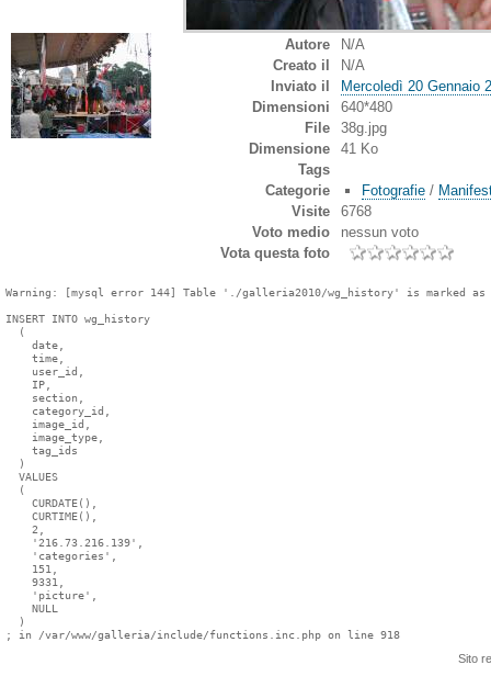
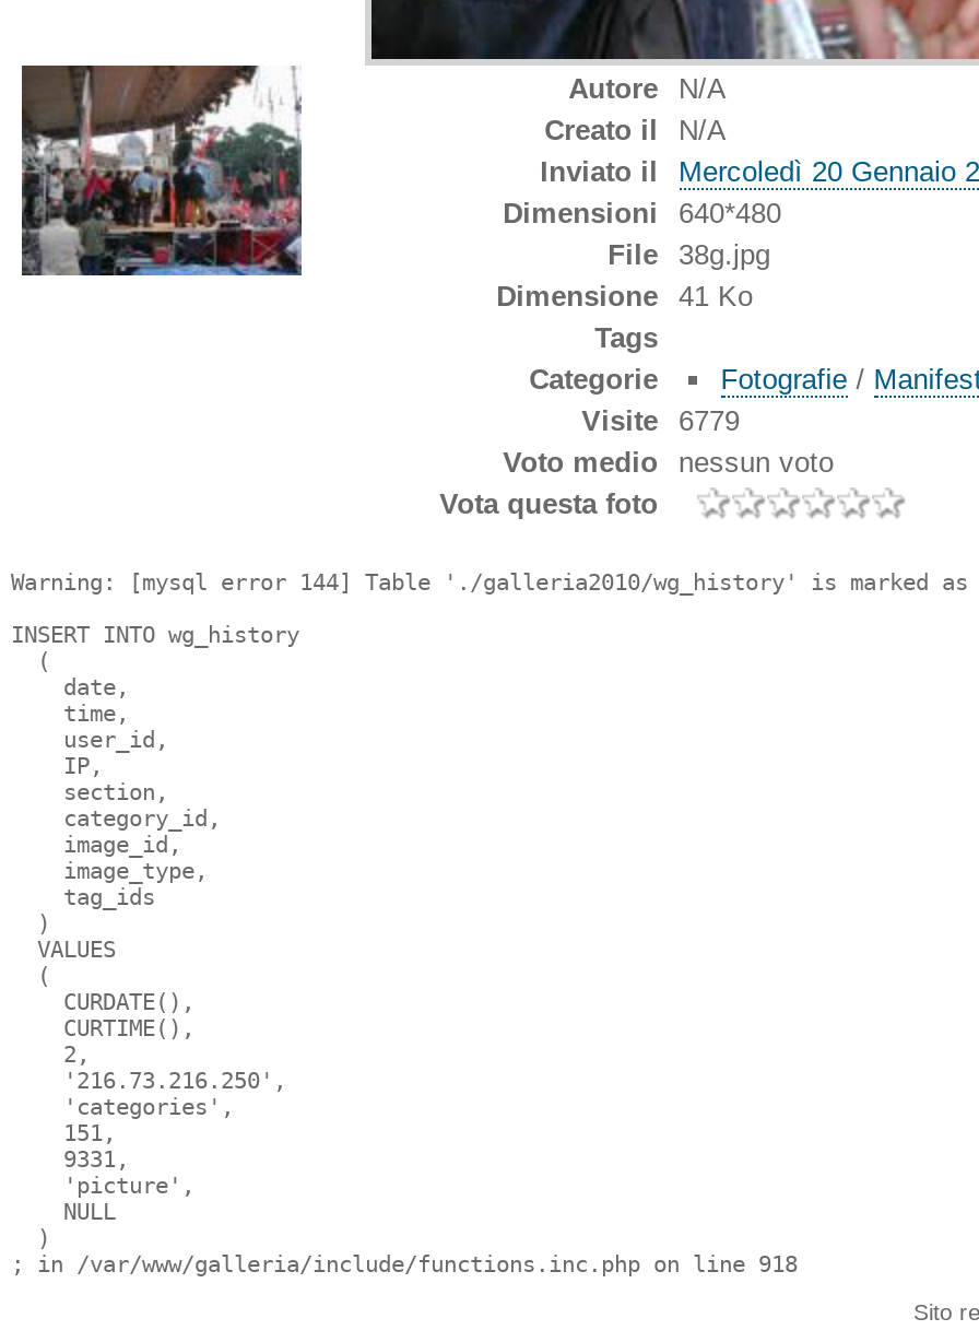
- Visite 6768
+ Visite 6779

- '216.73.216.139',
+ '216.73.216.250',
